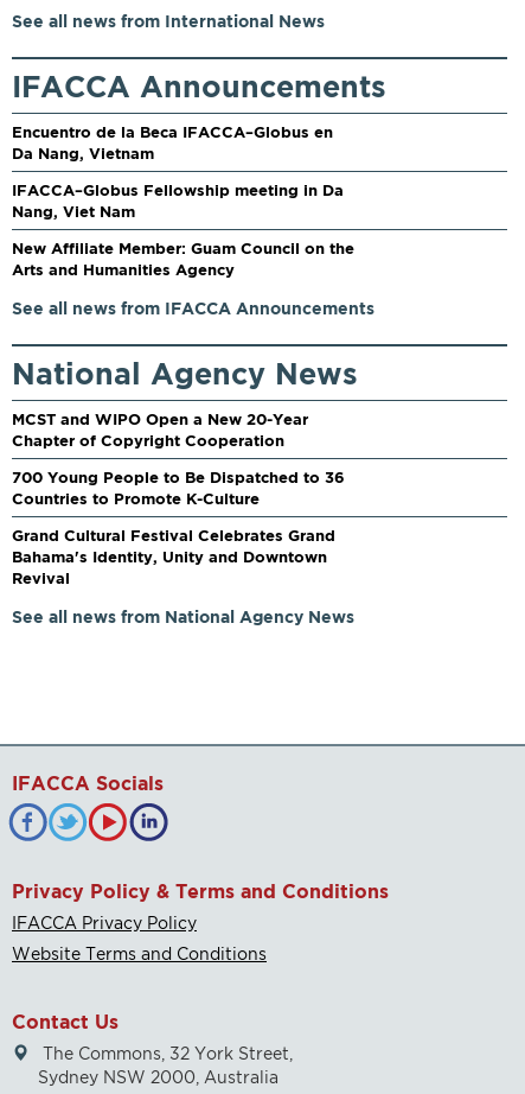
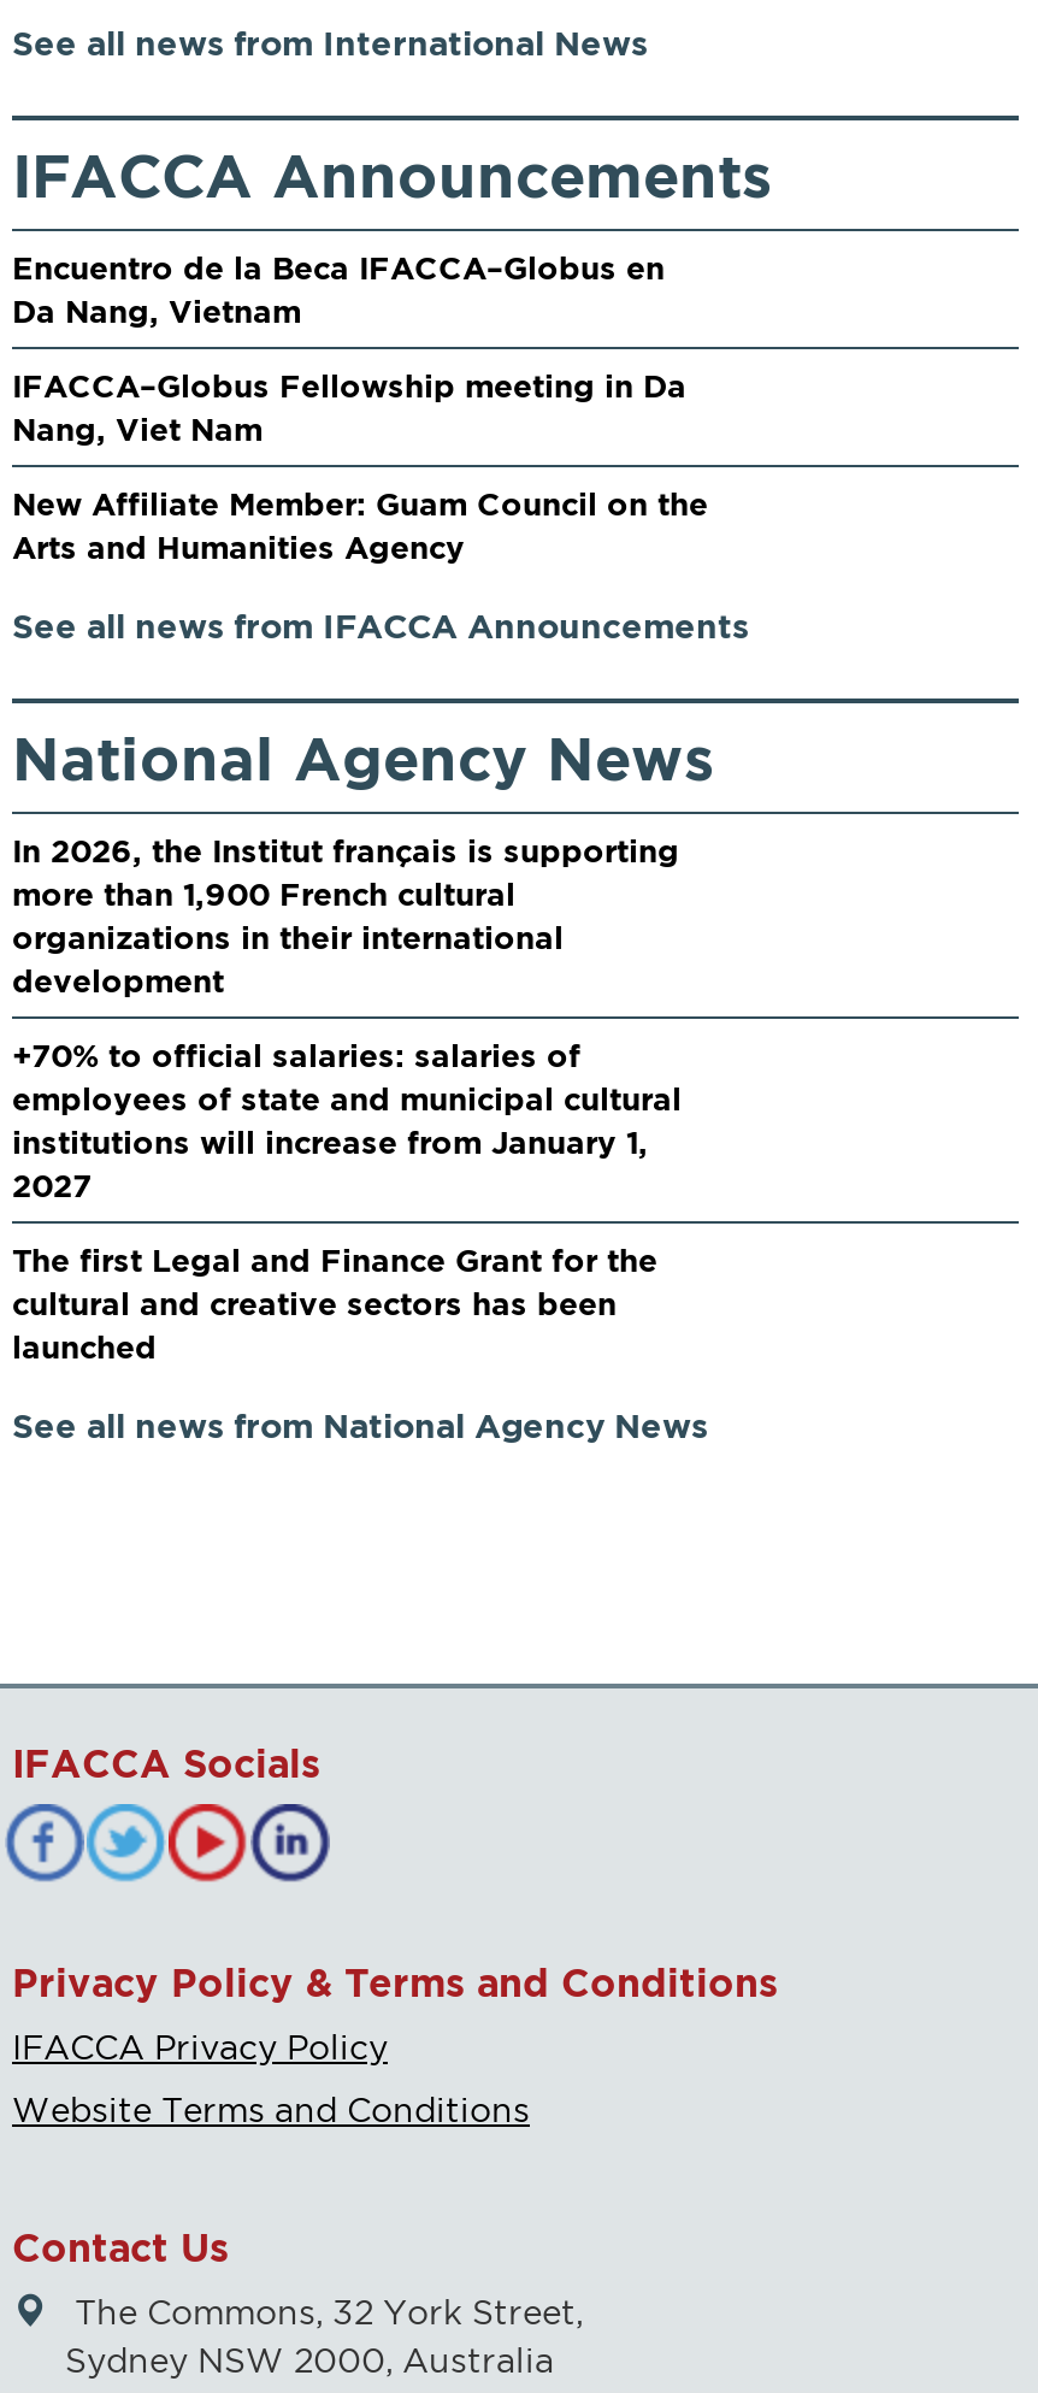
- MCST and WIPO Open a New 20-Year
- Chapter of Copyright Cooperation
+ In 2026, the Institut français is supporting
+ more than 1,900 French cultural
+ organizations in their international
+ development

- 700 Young People to Be Dispatched to 36
- Countries to Promote K-Culture
+ +70% to official salaries: salaries of
+ employees of state and municipal cultural
+ institutions will increase from January 1,
+ 2027

- Grand Cultural Festival Celebrates Grand
- Bahama's Identity, Unity and Downtown
- Revival
+ The first Legal and Finance Grant for the
+ cultural and creative sectors has been
+ launched
